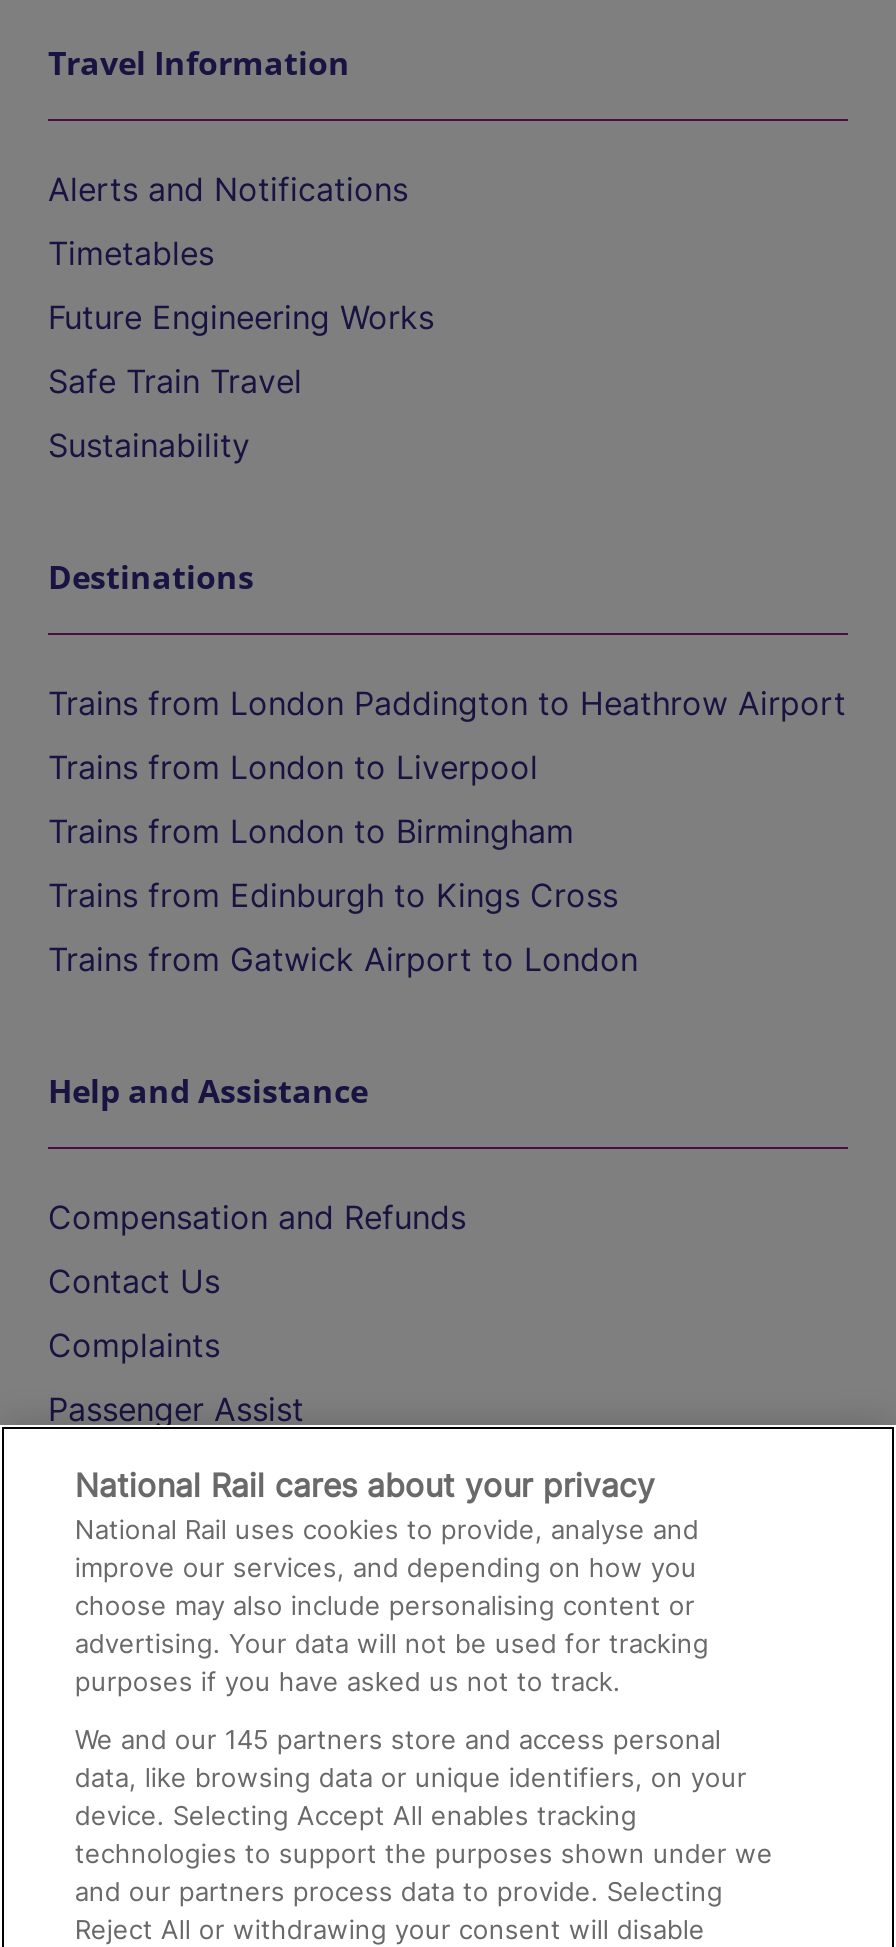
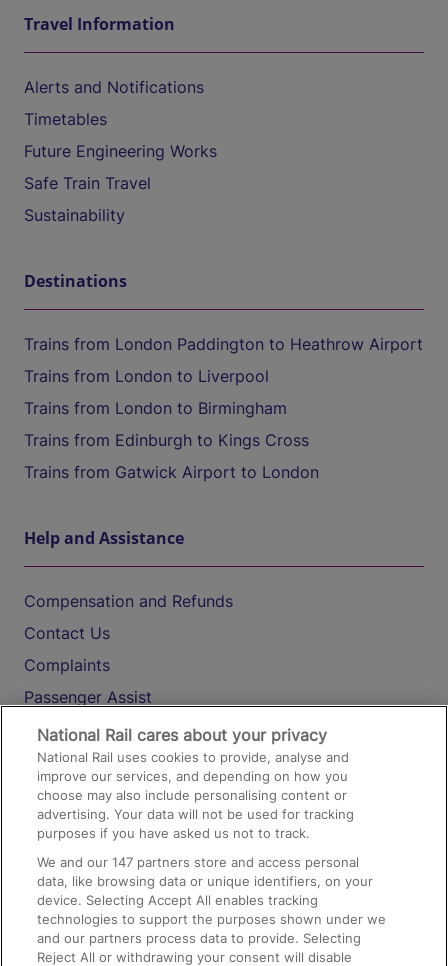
- We and our 145 partners store and access personal
+ We and our 147 partners store and access personal
